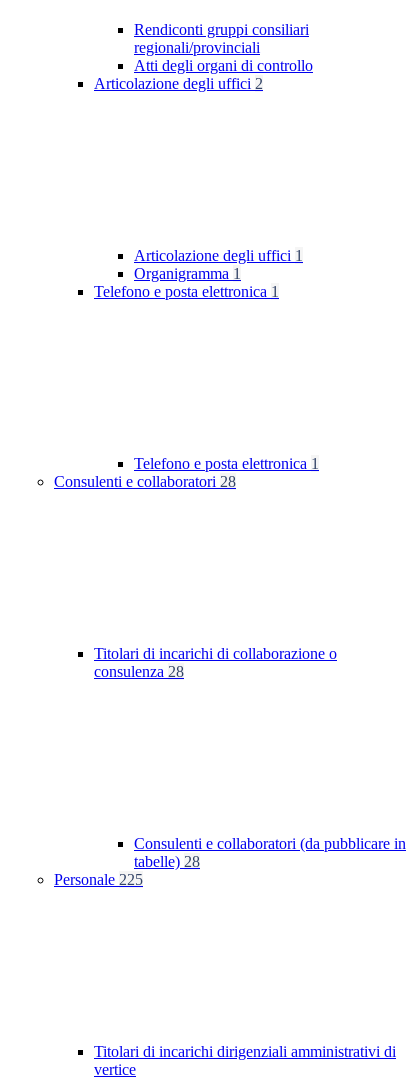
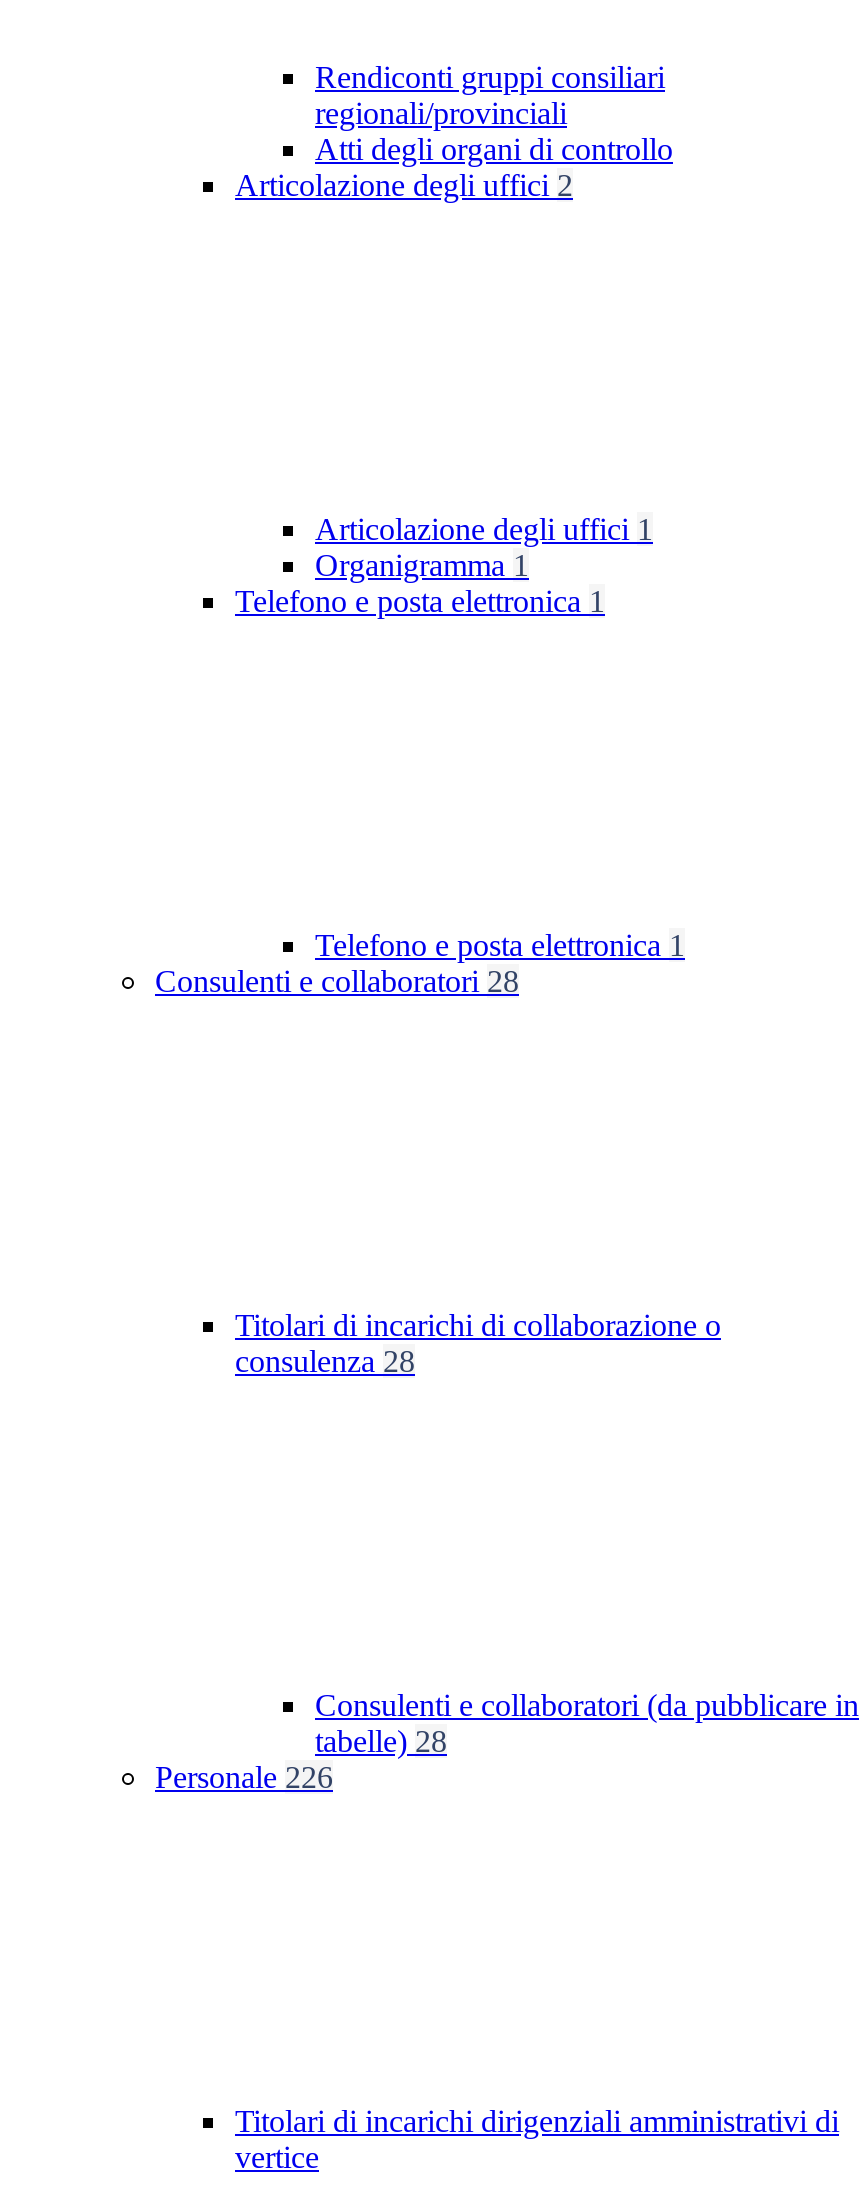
- Personale 225
+ Personale 226
